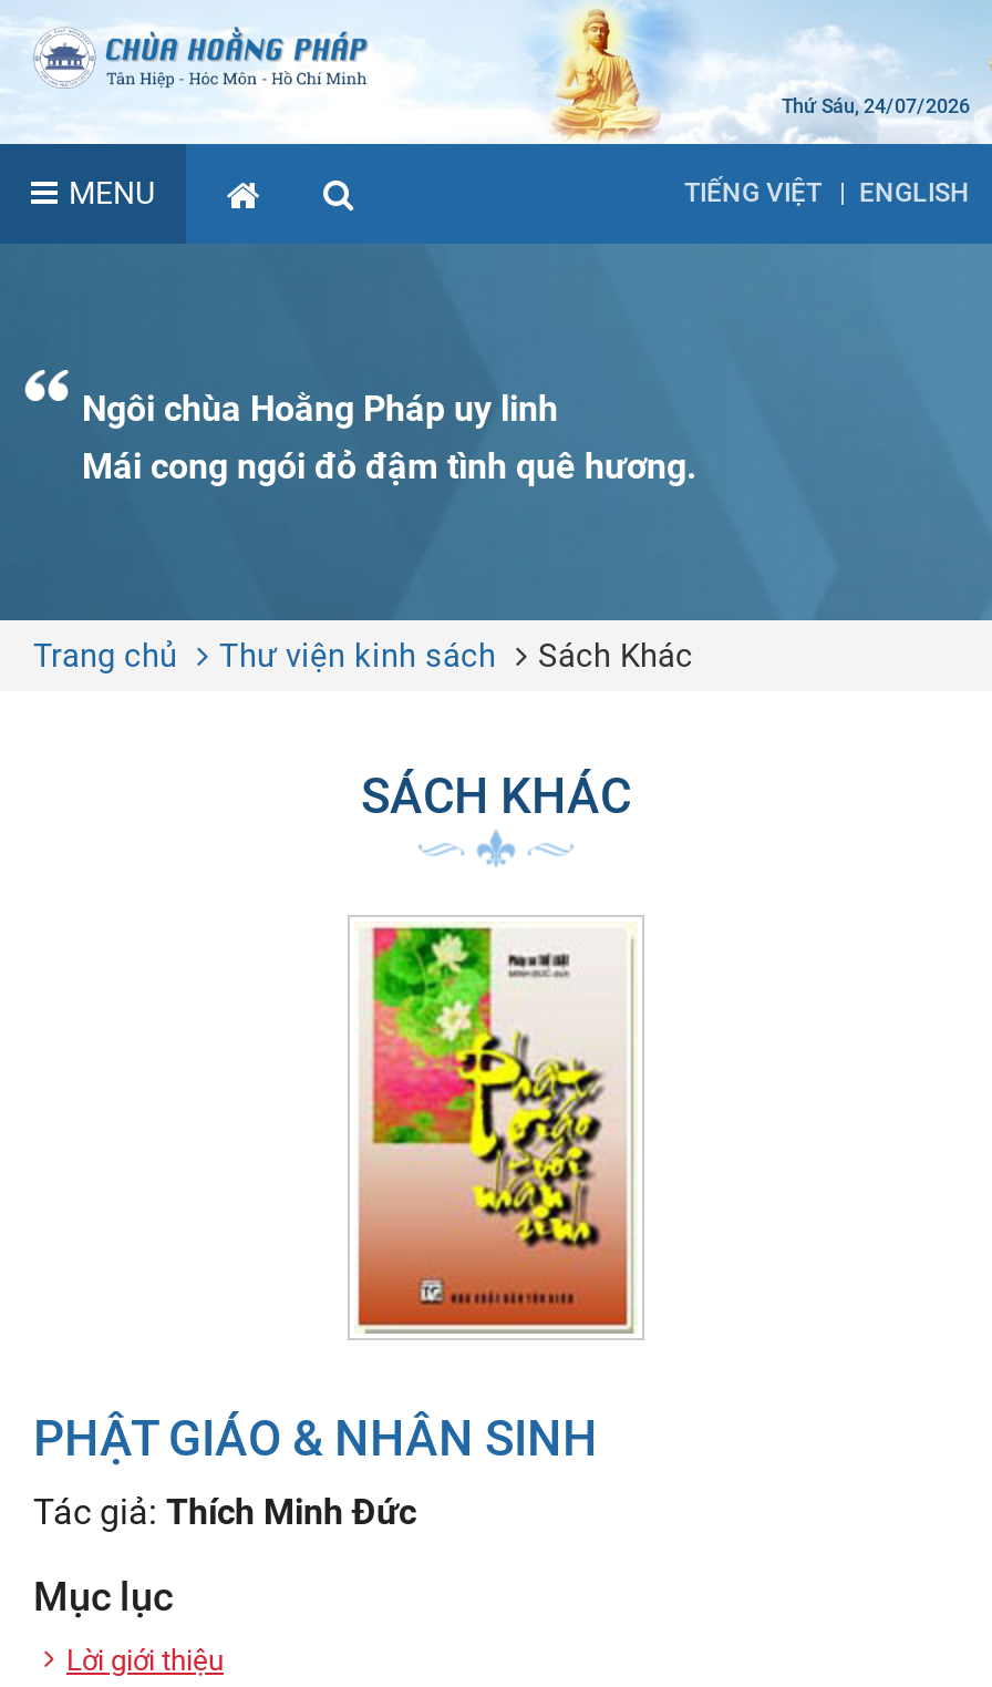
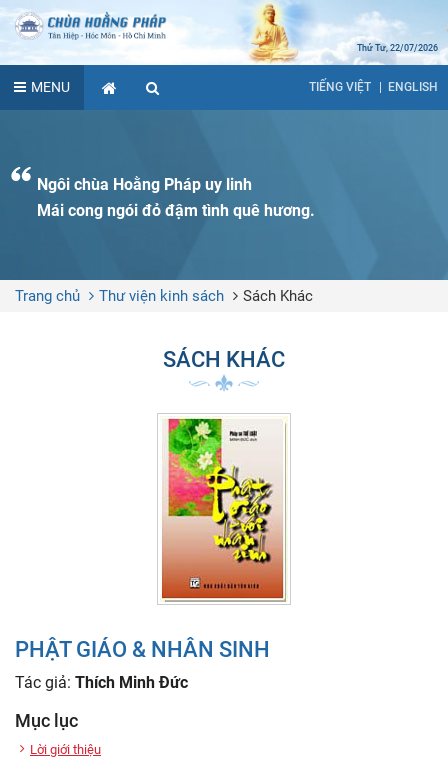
- Thứ Sáu, 24/07/2026
+ Thứ Tư, 22/07/2026
